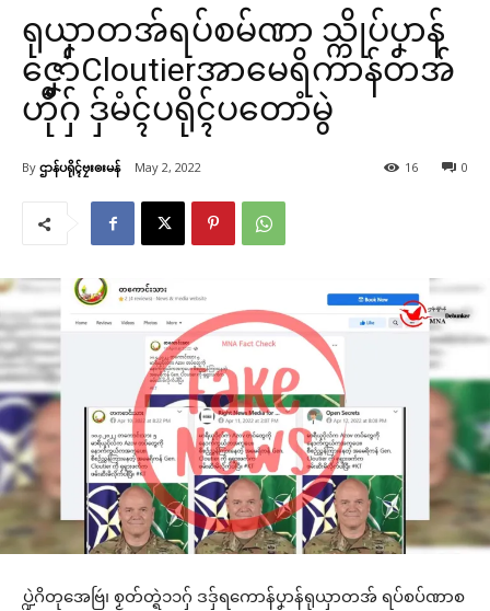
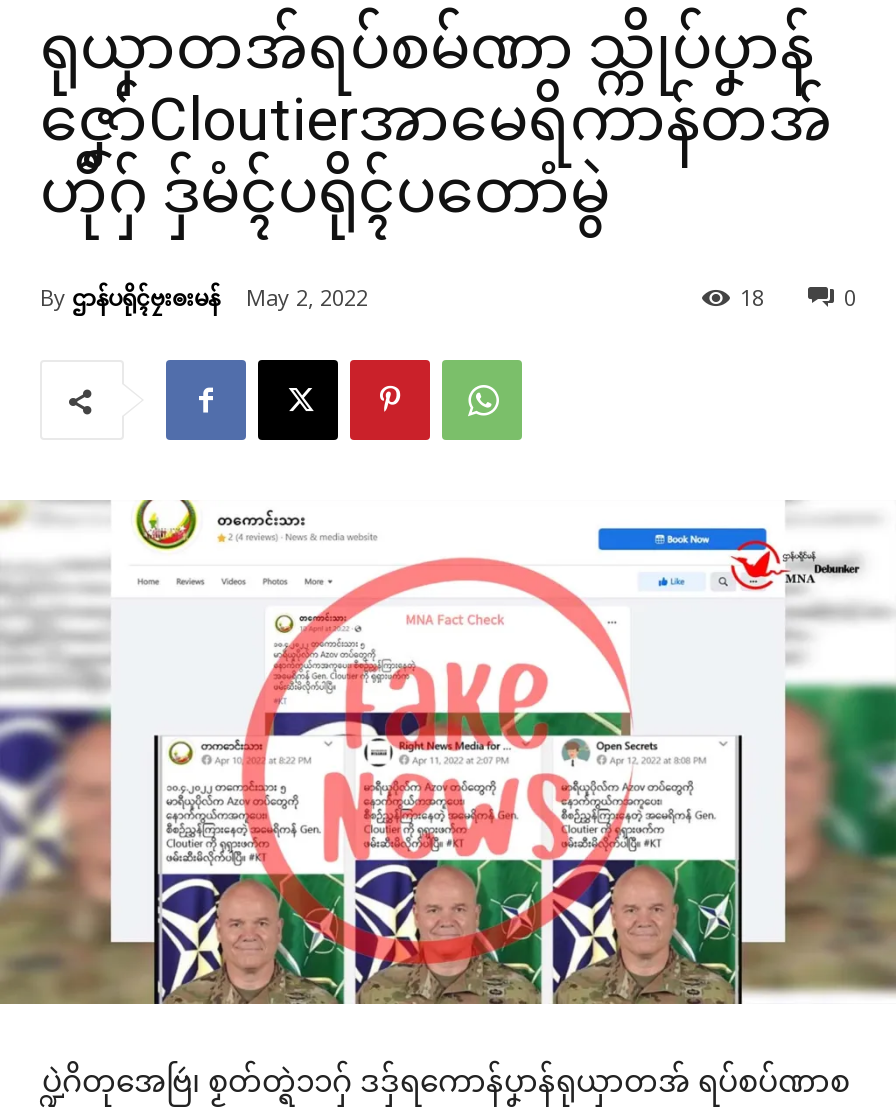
- 16
+ 18
